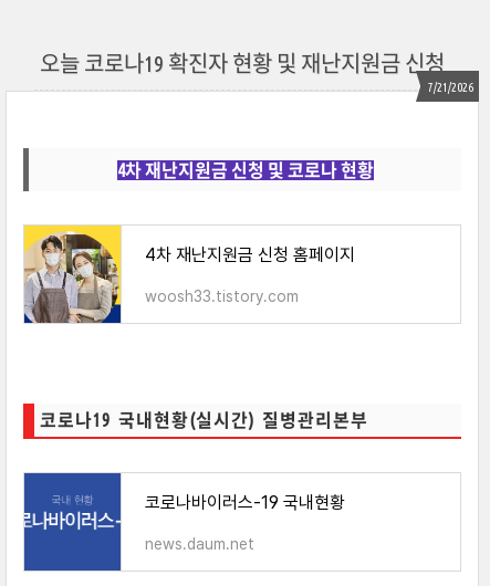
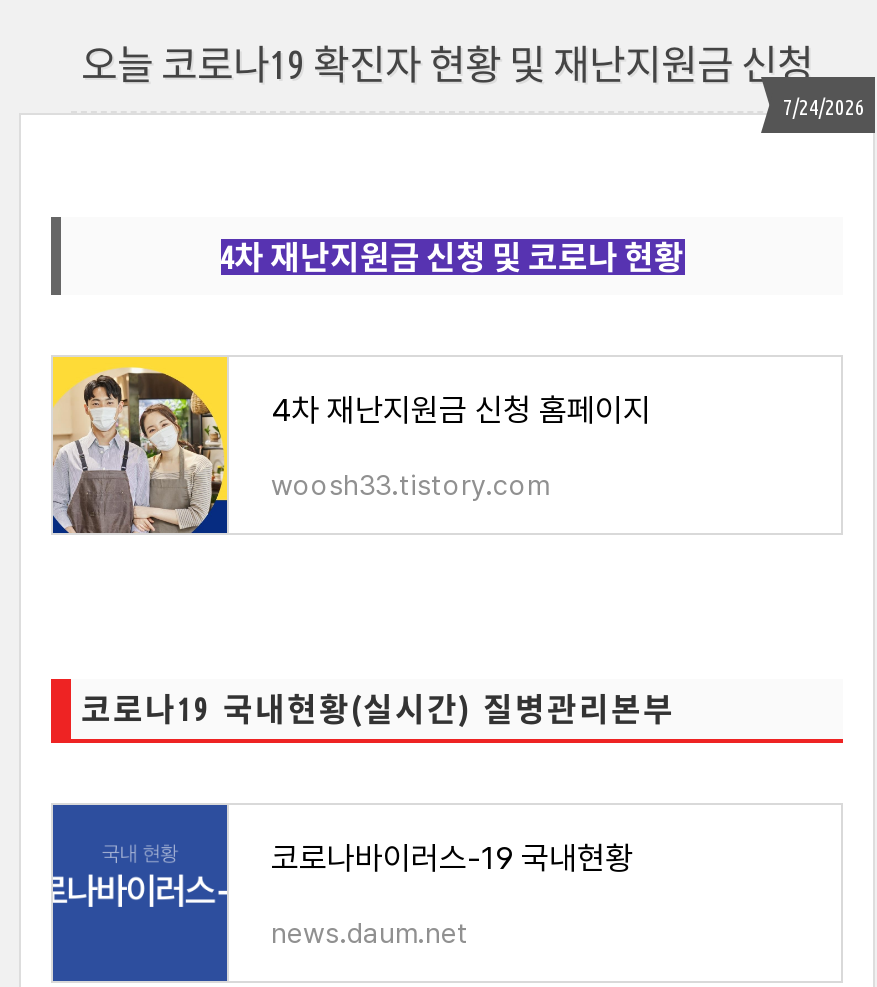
- 7/21/2026
+ 7/24/2026
